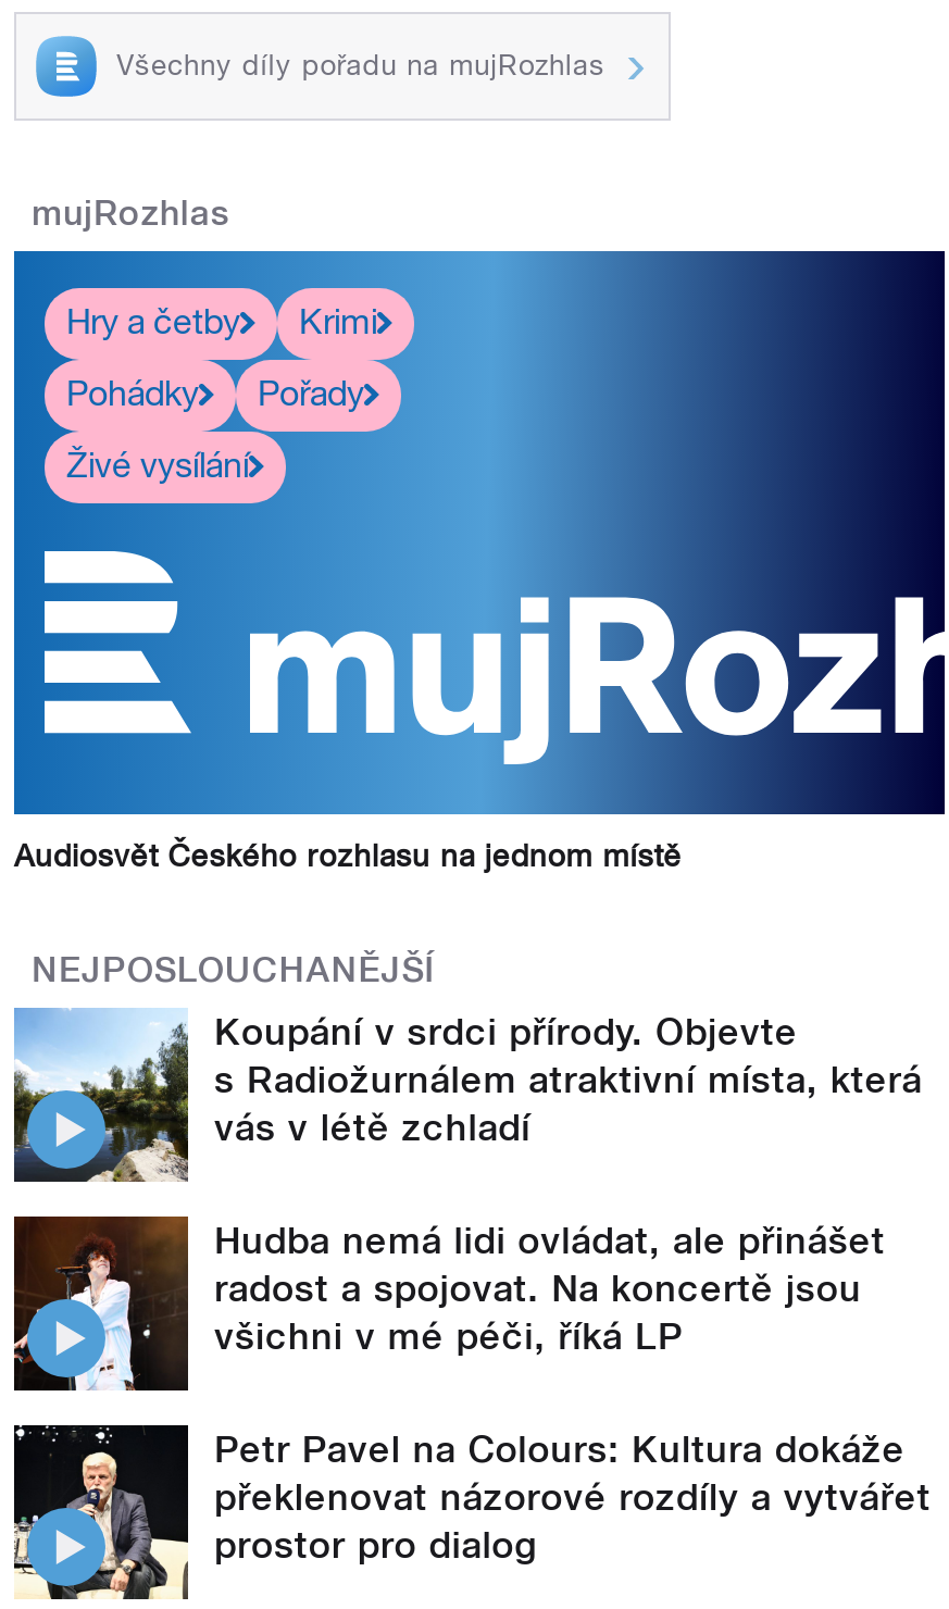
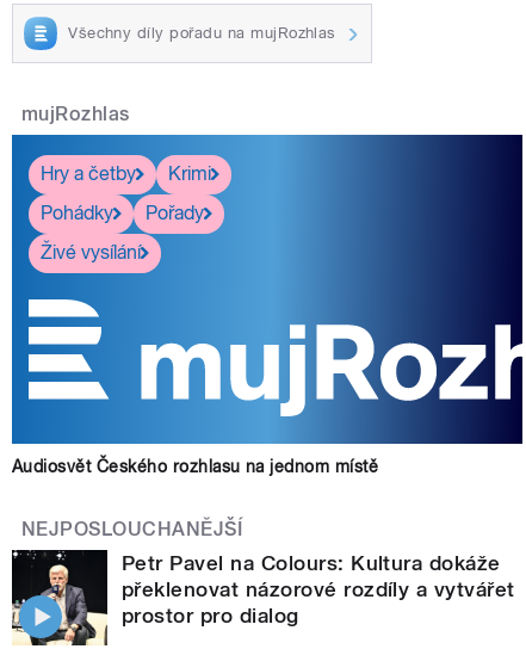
- [image]
- Koupání v srdci přírody. Objevte
- s Radiožurnálem atraktivní místa, která
- vás v létě zchladí
- Hudba nemá lidi ovládat, ale přinášet
- radost a spojovat. Na koncertě jsou
- všichni v mé péči, říká LP

- [image]
